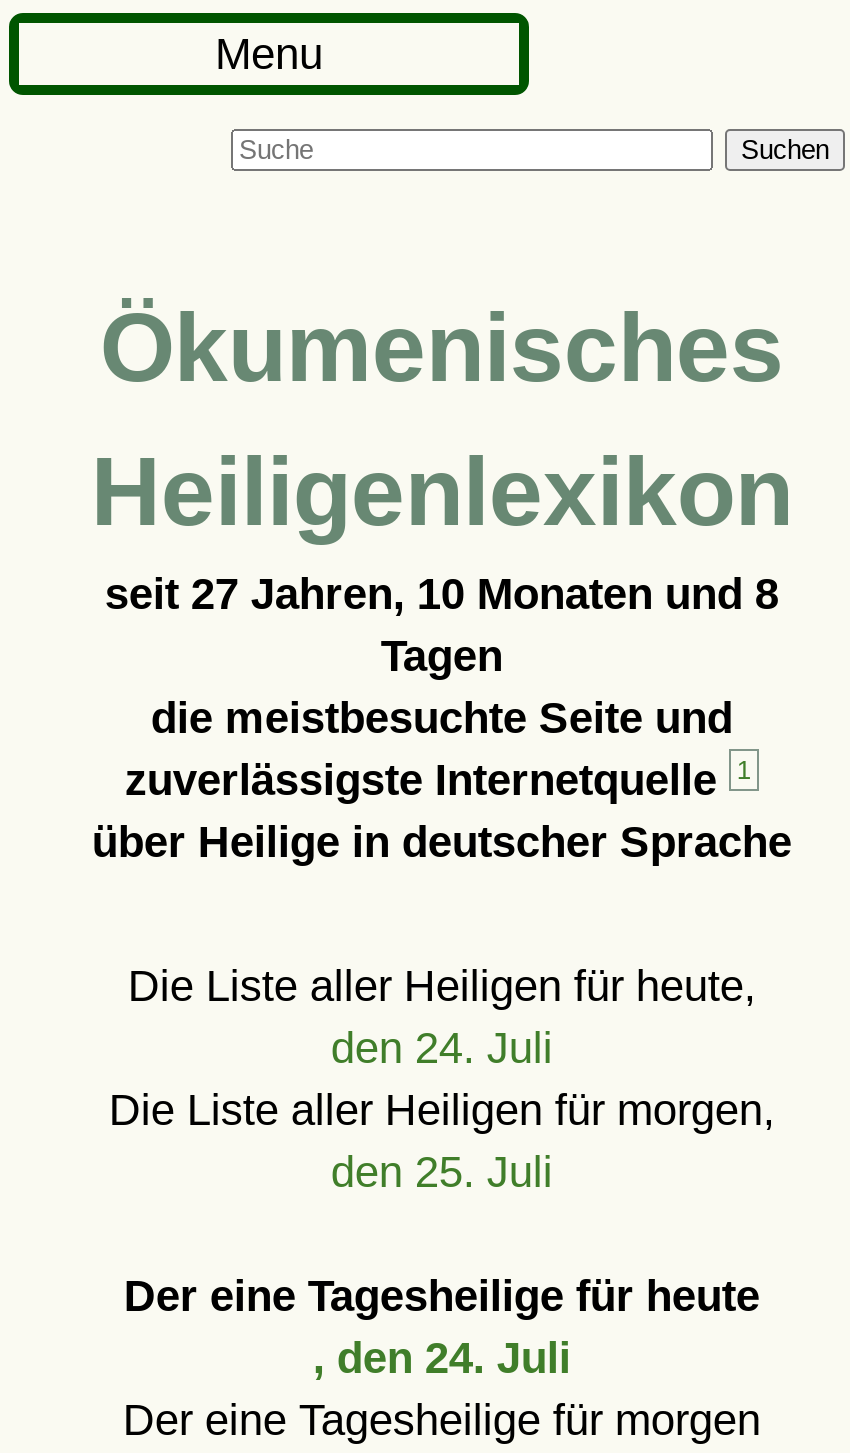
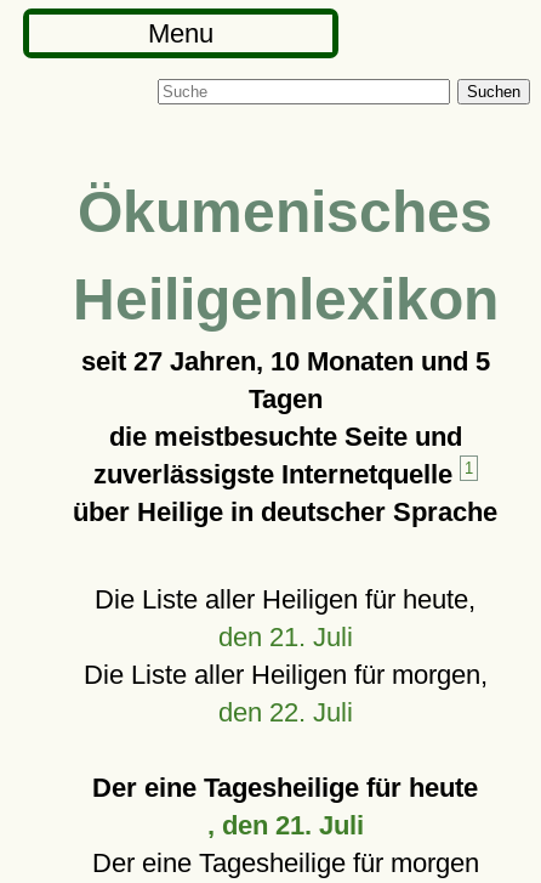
- seit 27 Jahren, 10 Monaten und 8
+ seit 27 Jahren, 10 Monaten und 5

- den 24. Juli
+ den 21. Juli

- den 25. Juli
+ den 22. Juli

- , den 24. Juli
+ , den 21. Juli
